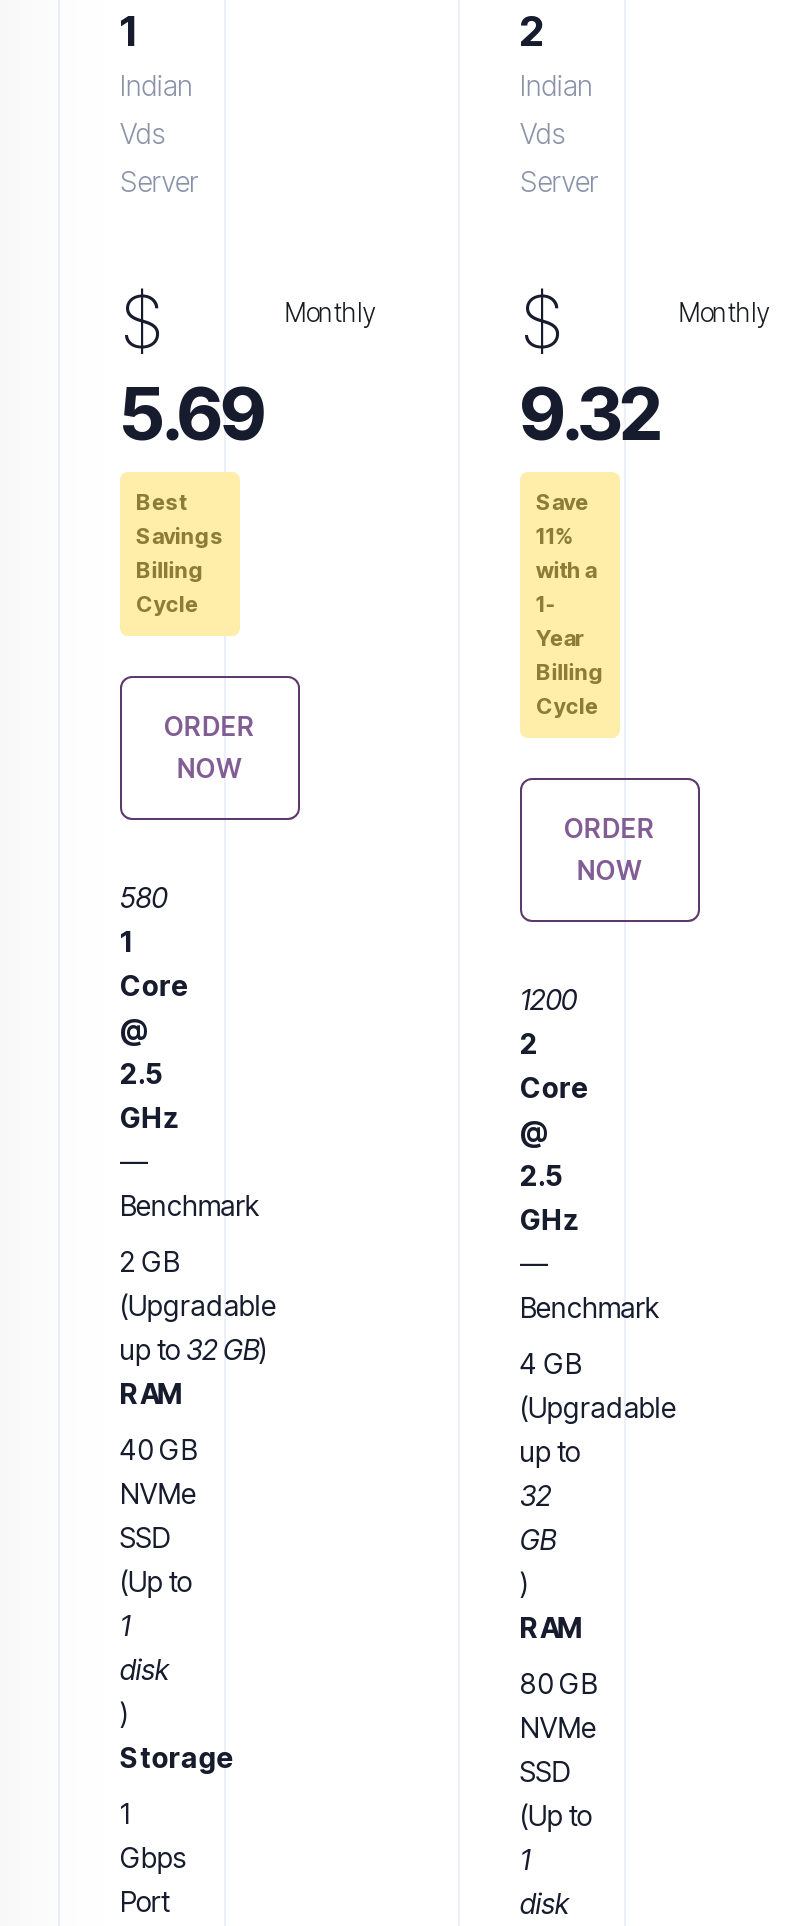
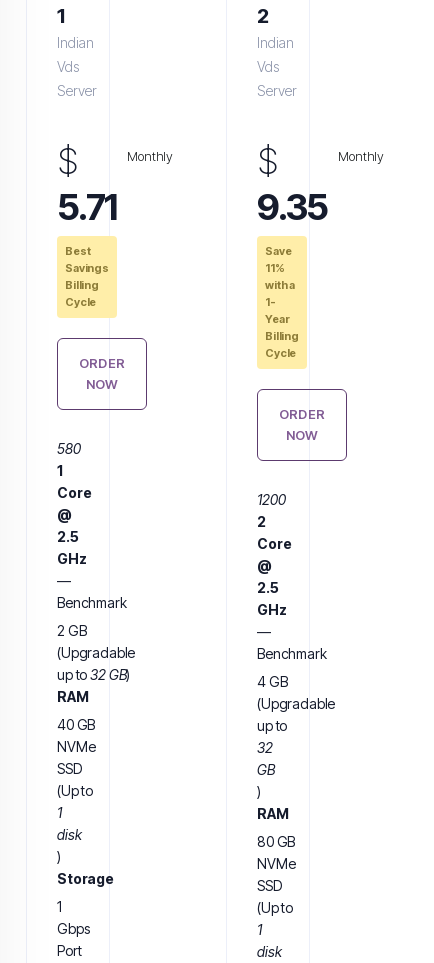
- 5.69
+ 5.71

- 9.32
+ 9.35
